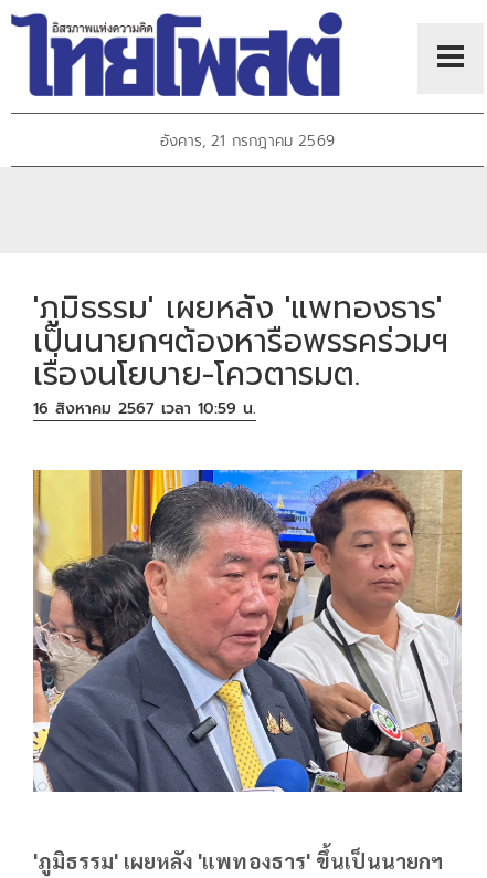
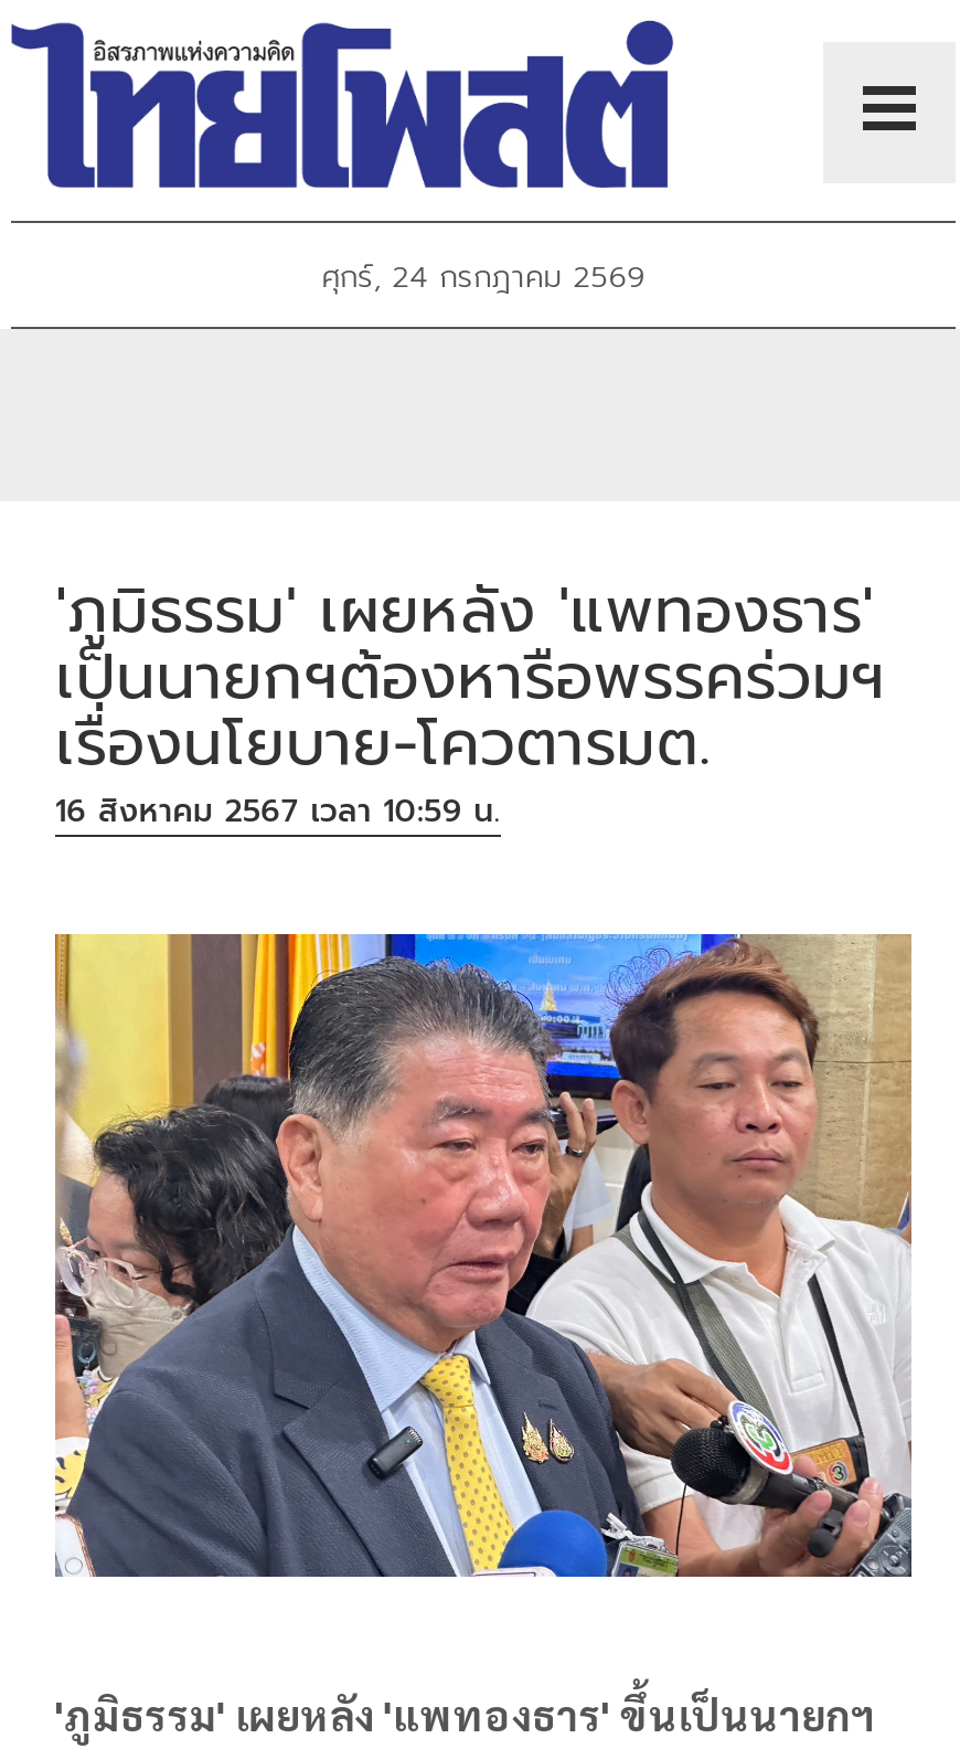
- อังคาร, 21 กรกฎาคม 2569
+ ศุกร์, 24 กรกฎาคม 2569
